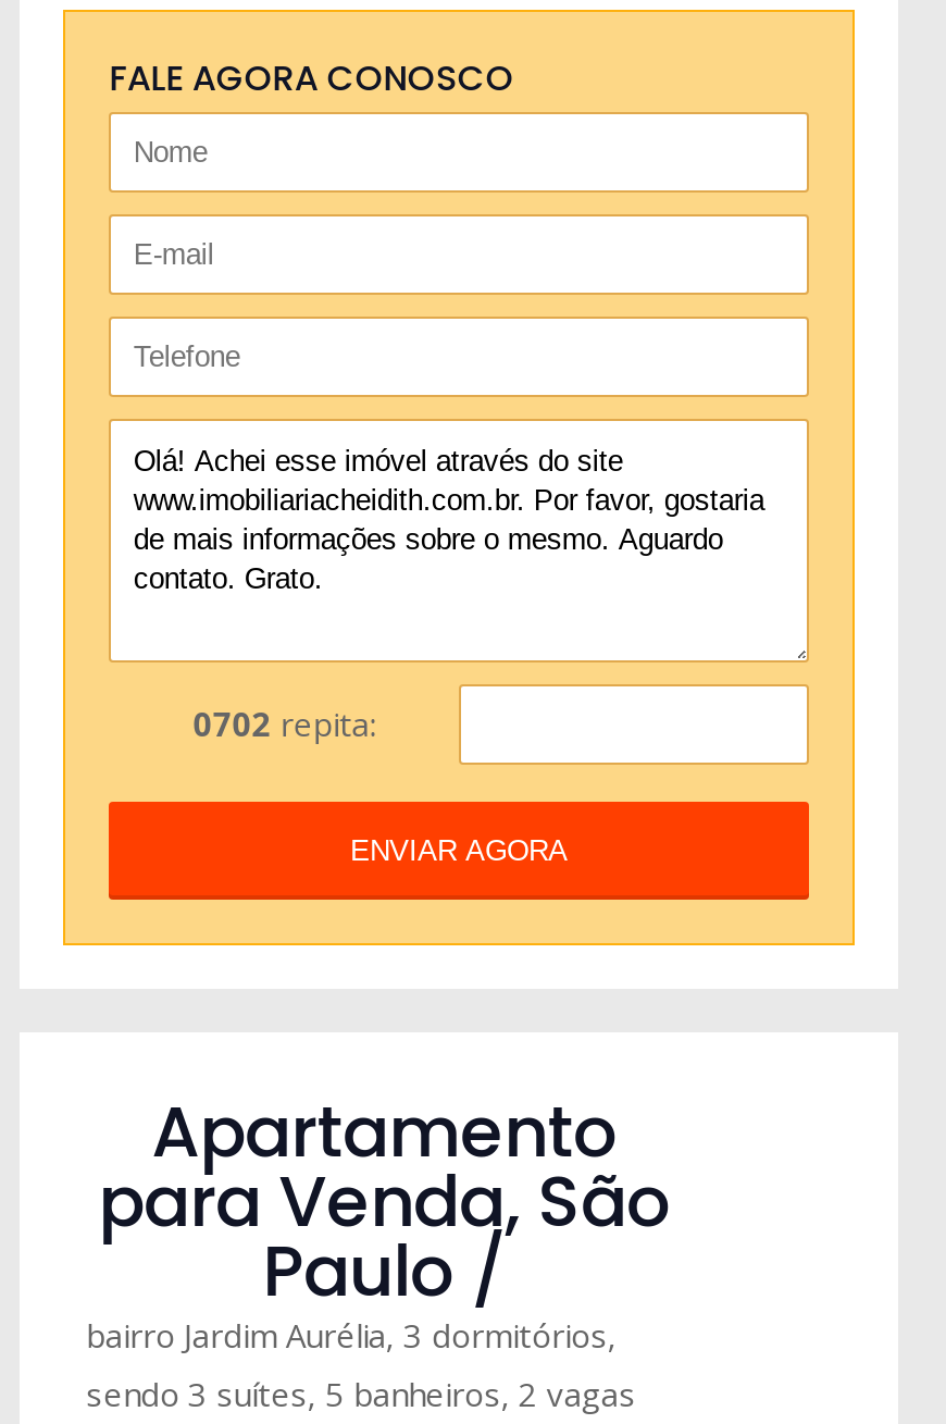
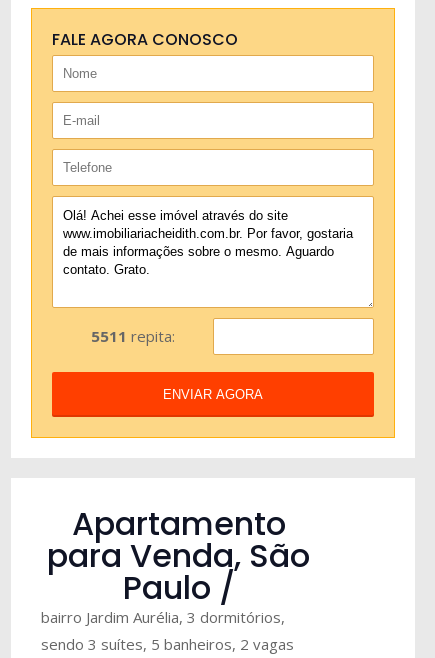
- 0702 repita:
+ 5511 repita:
